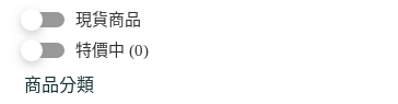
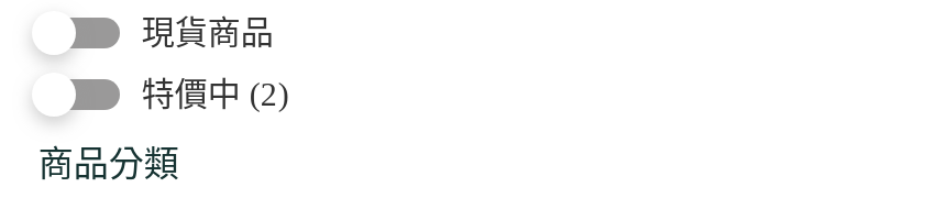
- 特價中(0)
+ 特價中(2)
